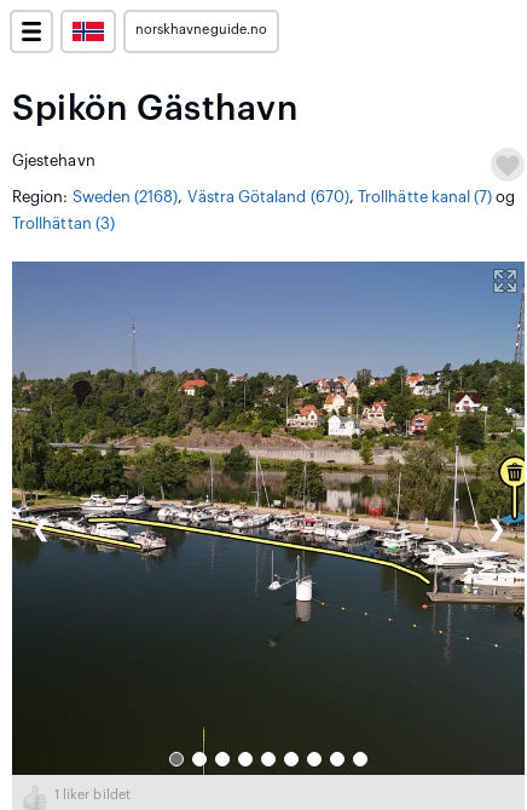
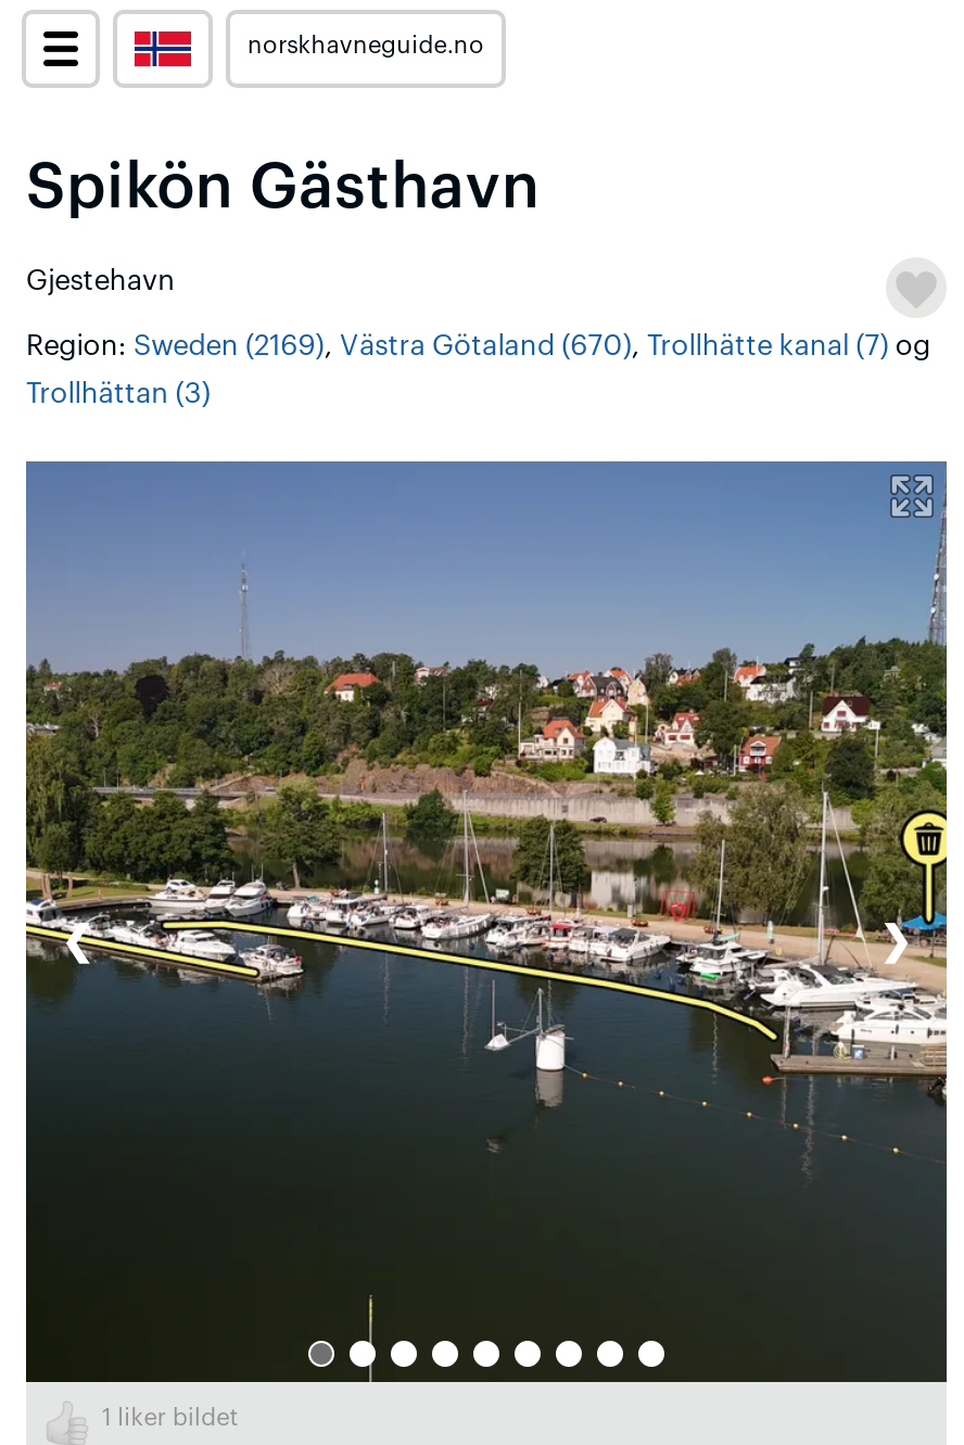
- Region: Sweden (2168), Västra Götaland (670), Trollhätte kanal (7) og
+ Region: Sweden (2169), Västra Götaland (670), Trollhätte kanal (7) og
